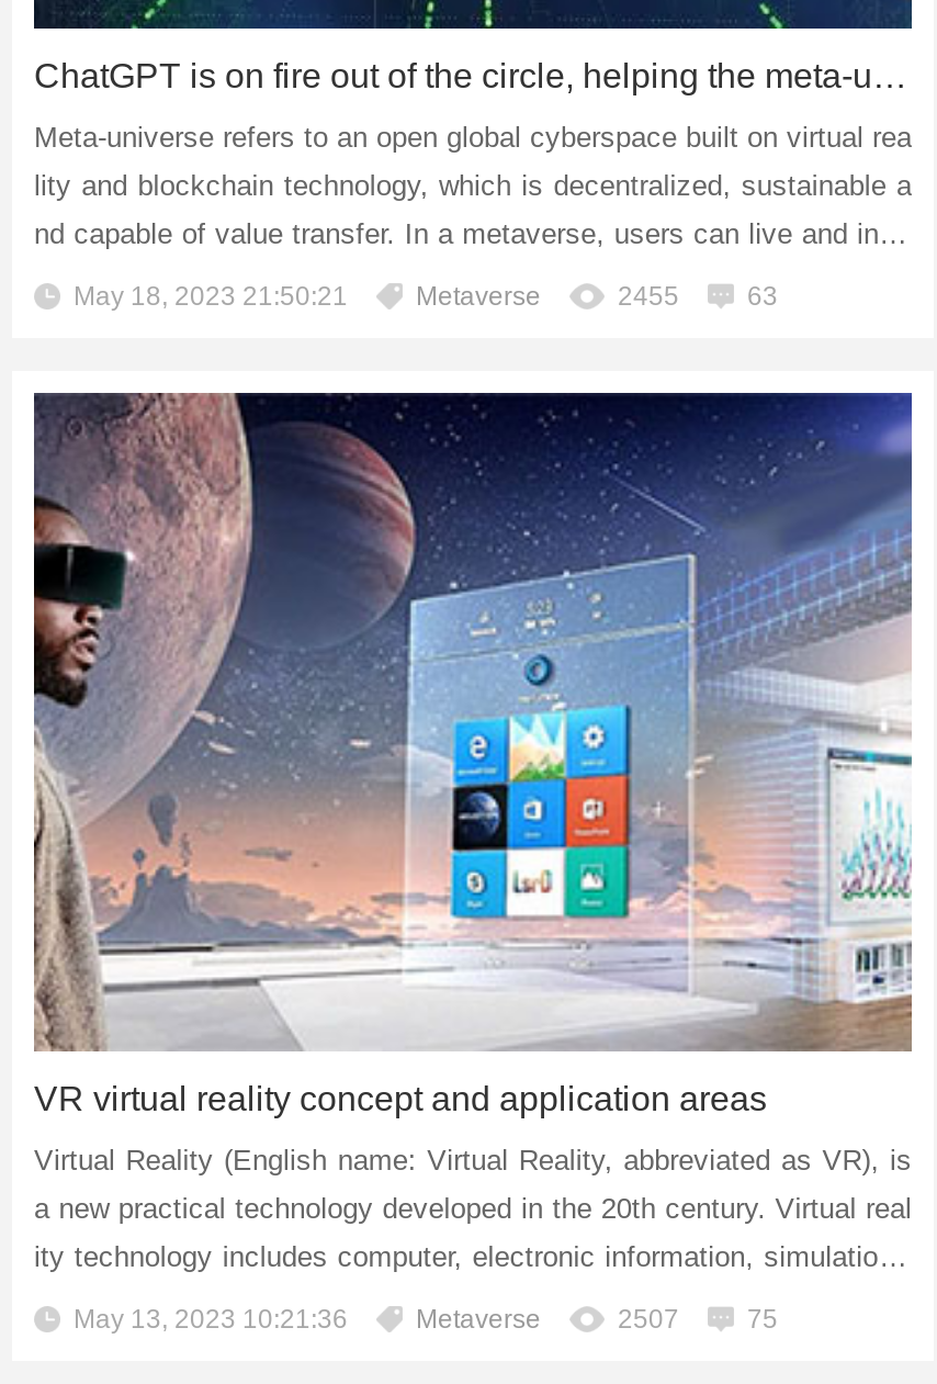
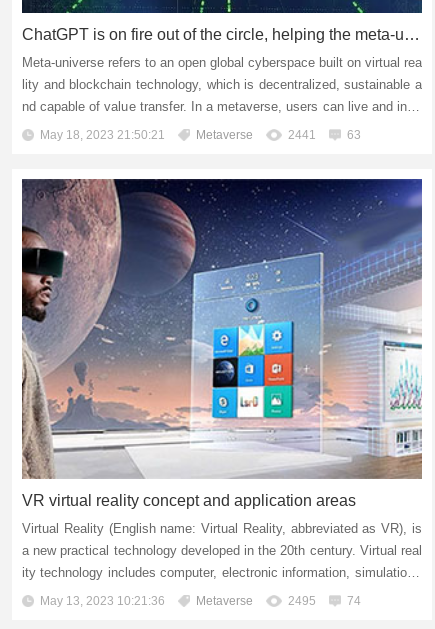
- 2455
+ 2441

- 2507
+ 2495

- 75
+ 74
